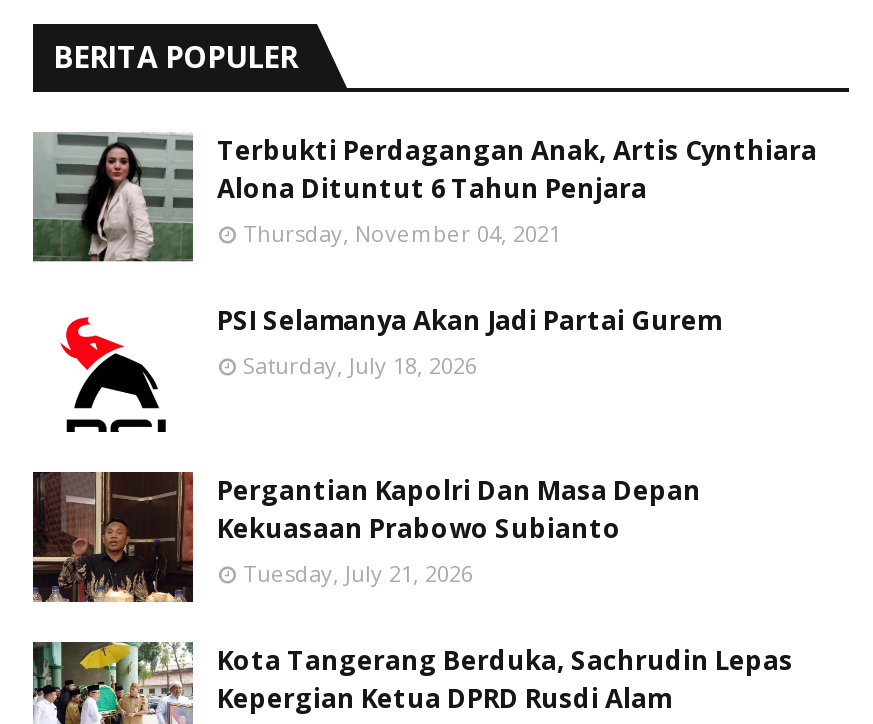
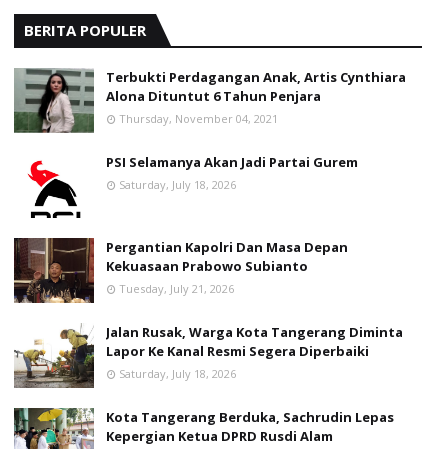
+ [image]
+ Jalan Rusak, Warga Kota Tangerang Diminta
+ Lapor Ke Kanal Resmi Segera Diperbaiki
+ Saturday, July 18, 2026
